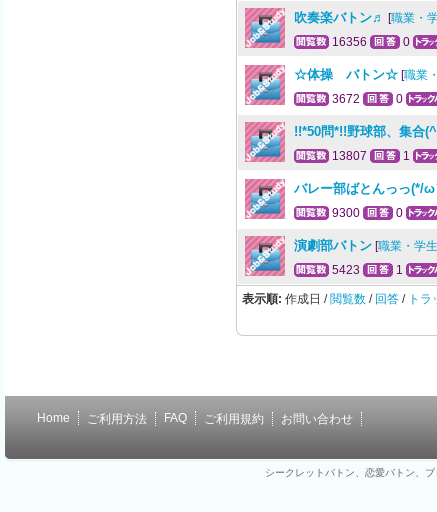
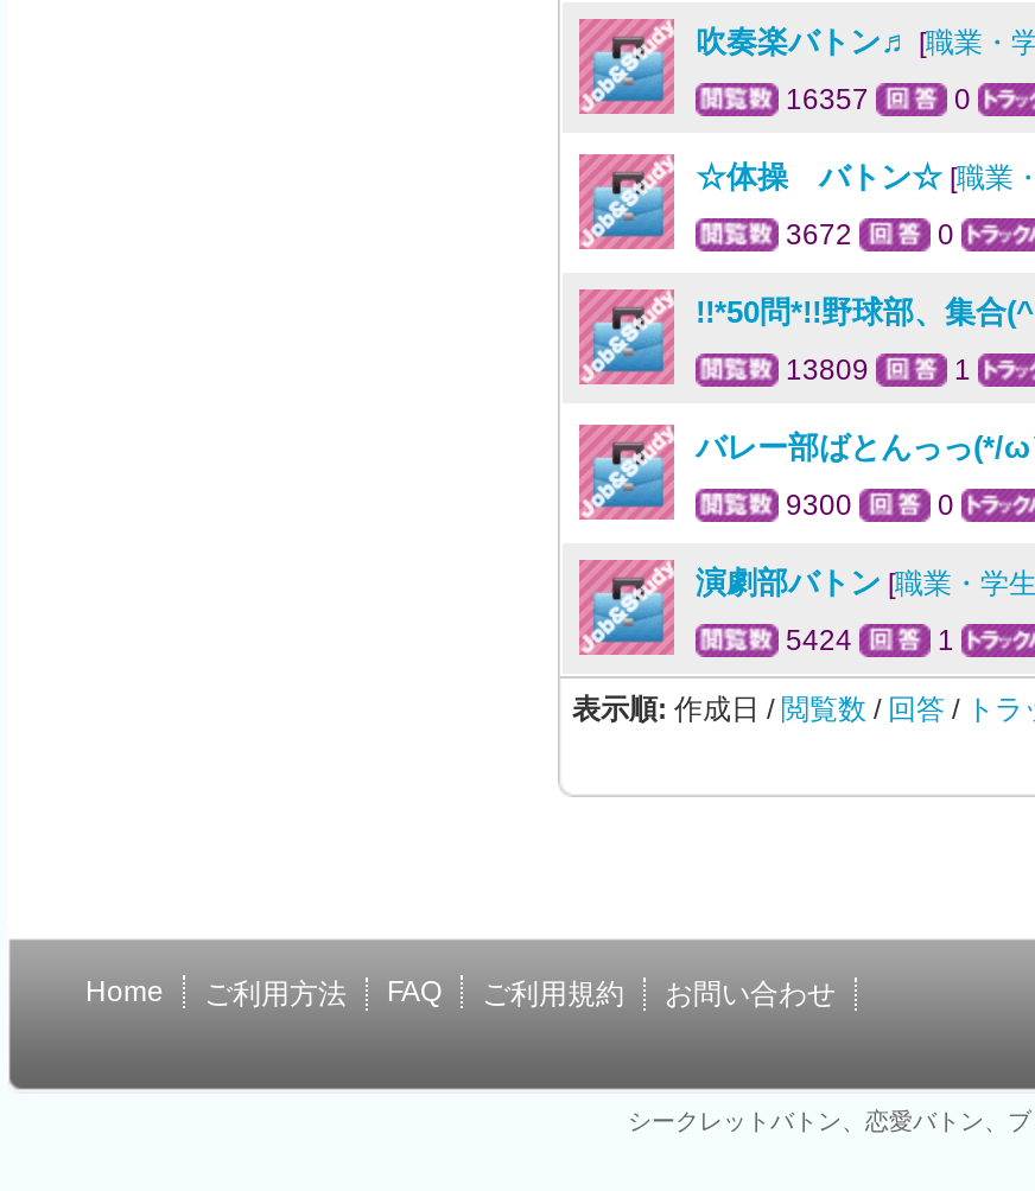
- 16356
+ 16357

- 13807
+ 13809

- 5423
+ 5424
